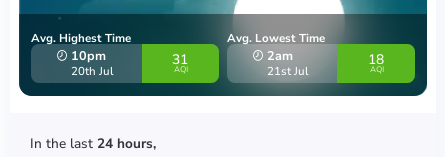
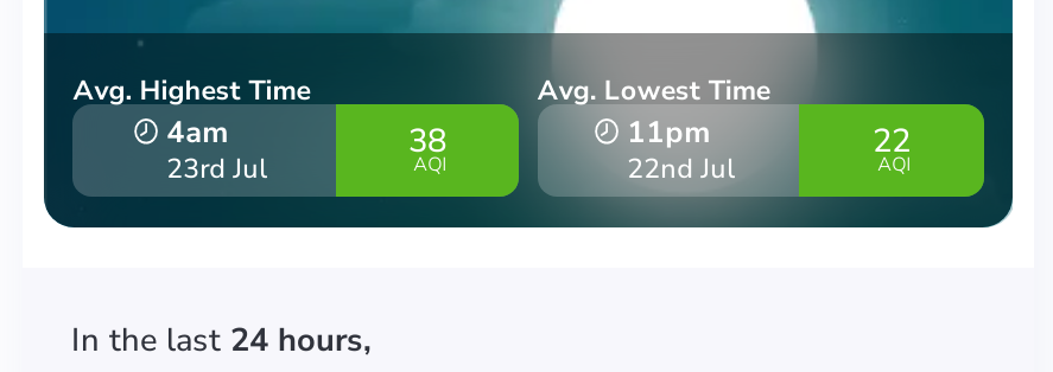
- 10pm
- 20th Jul
+ 4am
+ 23rd Jul

- 31
+ 38

- 2am
- 21st Jul
+ 11pm
+ 22nd Jul

- 18
+ 22
